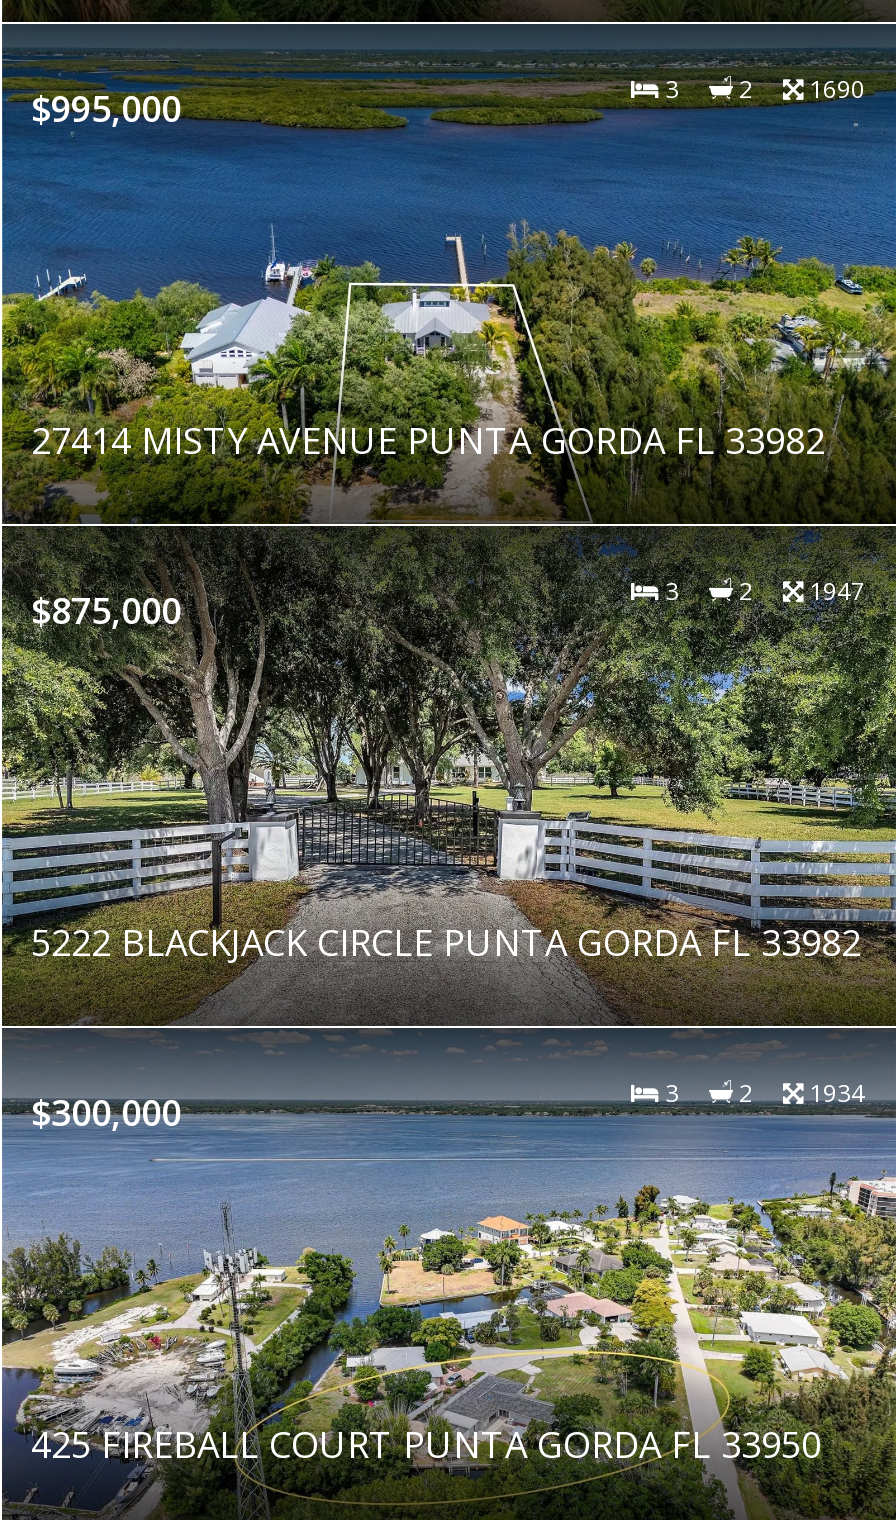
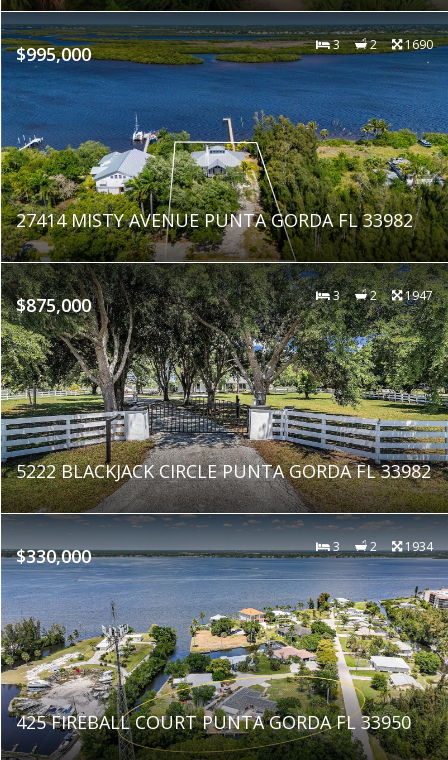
- $300,000
+ $330,000
